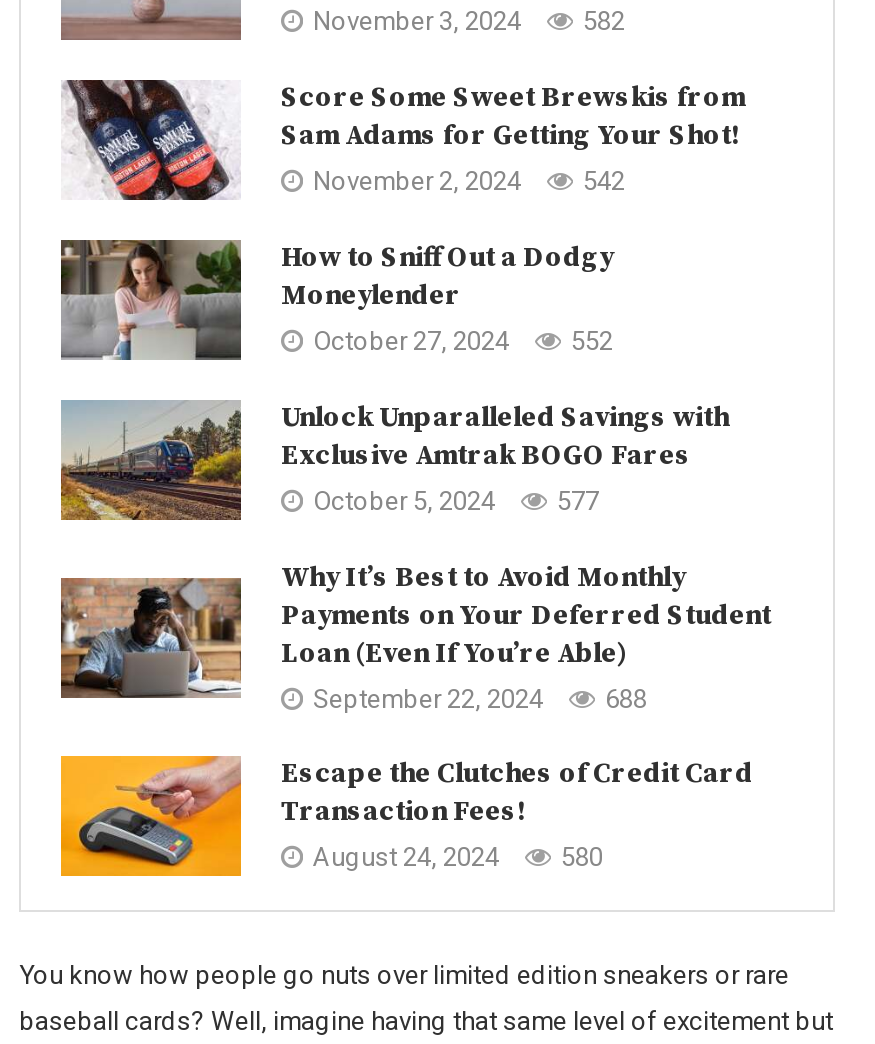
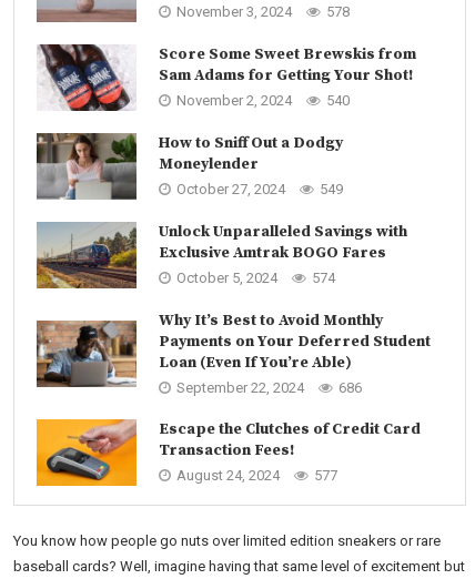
- 582
+ 578

- 542
+ 540

- 552
+ 549

- 577
+ 574

- 688
+ 686

- 580
+ 577
